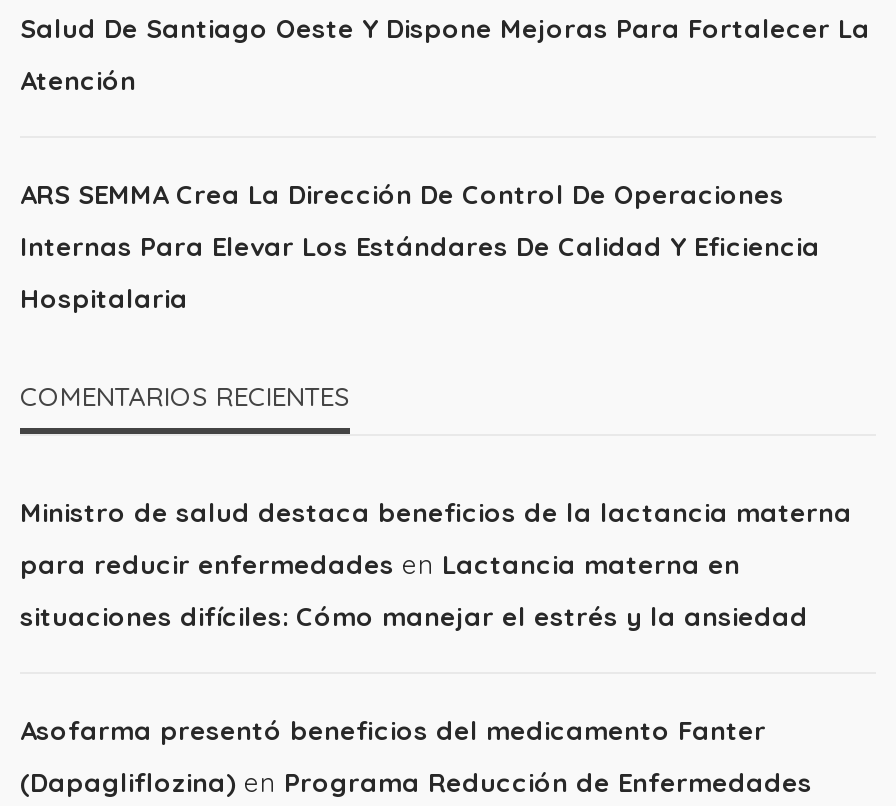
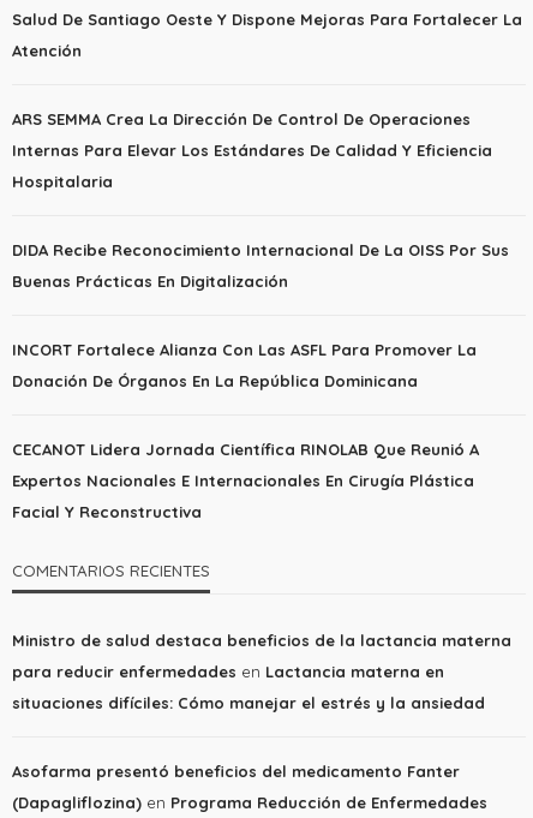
+ DIDA Recibe Reconocimiento Internacional De La OISS Por Sus
+ Buenas Prácticas En Digitalización

+ INCORT Fortalece Alianza Con Las ASFL Para Promover La
+ Donación De Órganos En La República Dominicana

+ CECANOT Lidera Jornada Científica RINOLAB Que Reunió A
+ Expertos Nacionales E Internacionales En Cirugía Plástica
+ Facial Y Reconstructiva
